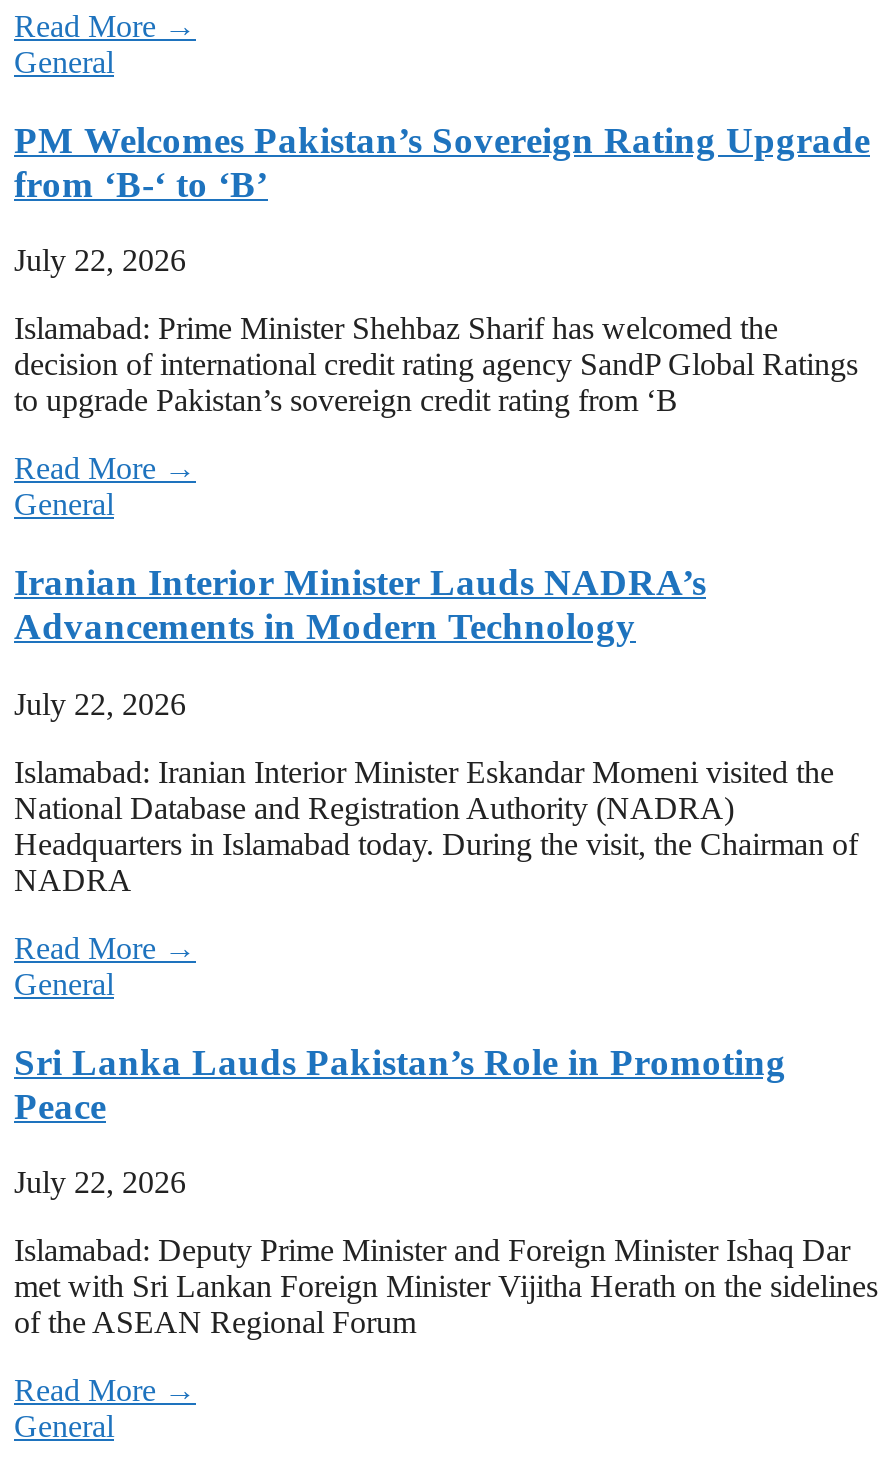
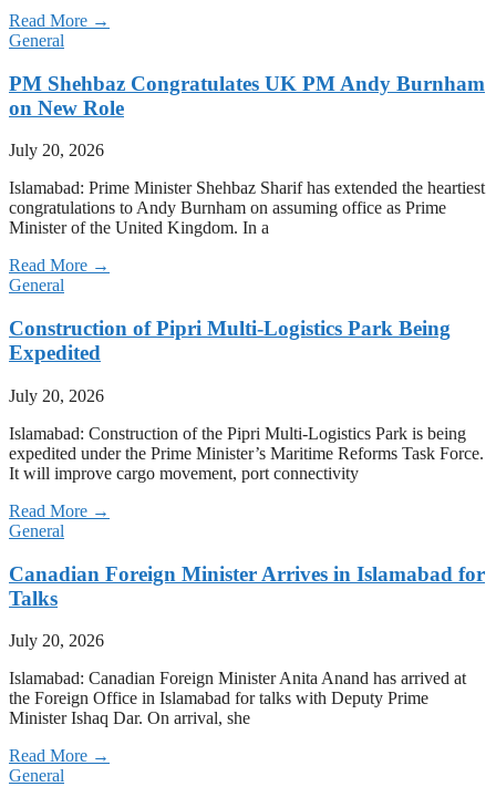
- PM Welcomes Pakistan’s Sovereign Rating Upgrade
- from ‘B-‘ to ‘B’
+ PM Shehbaz Congratulates UK PM Andy Burnham
+ on New Role

- July 22, 2026
+ July 20, 2026

- Islamabad: Prime Minister Shehbaz Sharif has welcomed the
- decision of international credit rating agency SandP Global Ratings
- to upgrade Pakistan’s sovereign credit rating from ‘B
+ Islamabad: Prime Minister Shehbaz Sharif has extended the heartiest
+ congratulations to Andy Burnham on assuming office as Prime
+ Minister of the United Kingdom. In a

- Iranian Interior Minister Lauds NADRA’s
- Advancements in Modern Technology
+ Construction of Pipri Multi-Logistics Park Being
+ Expedited

- July 22, 2026
+ July 20, 2026

- Islamabad: Iranian Interior Minister Eskandar Momeni visited the
- National Database and Registration Authority (NADRA)
- Headquarters in Islamabad today. During the visit, the Chairman of
- NADRA
+ Islamabad: Construction of the Pipri Multi-Logistics Park is being
+ expedited under the Prime Minister’s Maritime Reforms Task Force.
+ It will improve cargo movement, port connectivity

- Sri Lanka Lauds Pakistan’s Role in Promoting
- Peace
+ Canadian Foreign Minister Arrives in Islamabad for
+ Talks

- July 22, 2026
+ July 20, 2026

- Islamabad: Deputy Prime Minister and Foreign Minister Ishaq Dar
- met with Sri Lankan Foreign Minister Vijitha Herath on the sidelines
- of the ASEAN Regional Forum
+ Islamabad: Canadian Foreign Minister Anita Anand has arrived at
+ the Foreign Office in Islamabad for talks with Deputy Prime
+ Minister Ishaq Dar. On arrival, she
